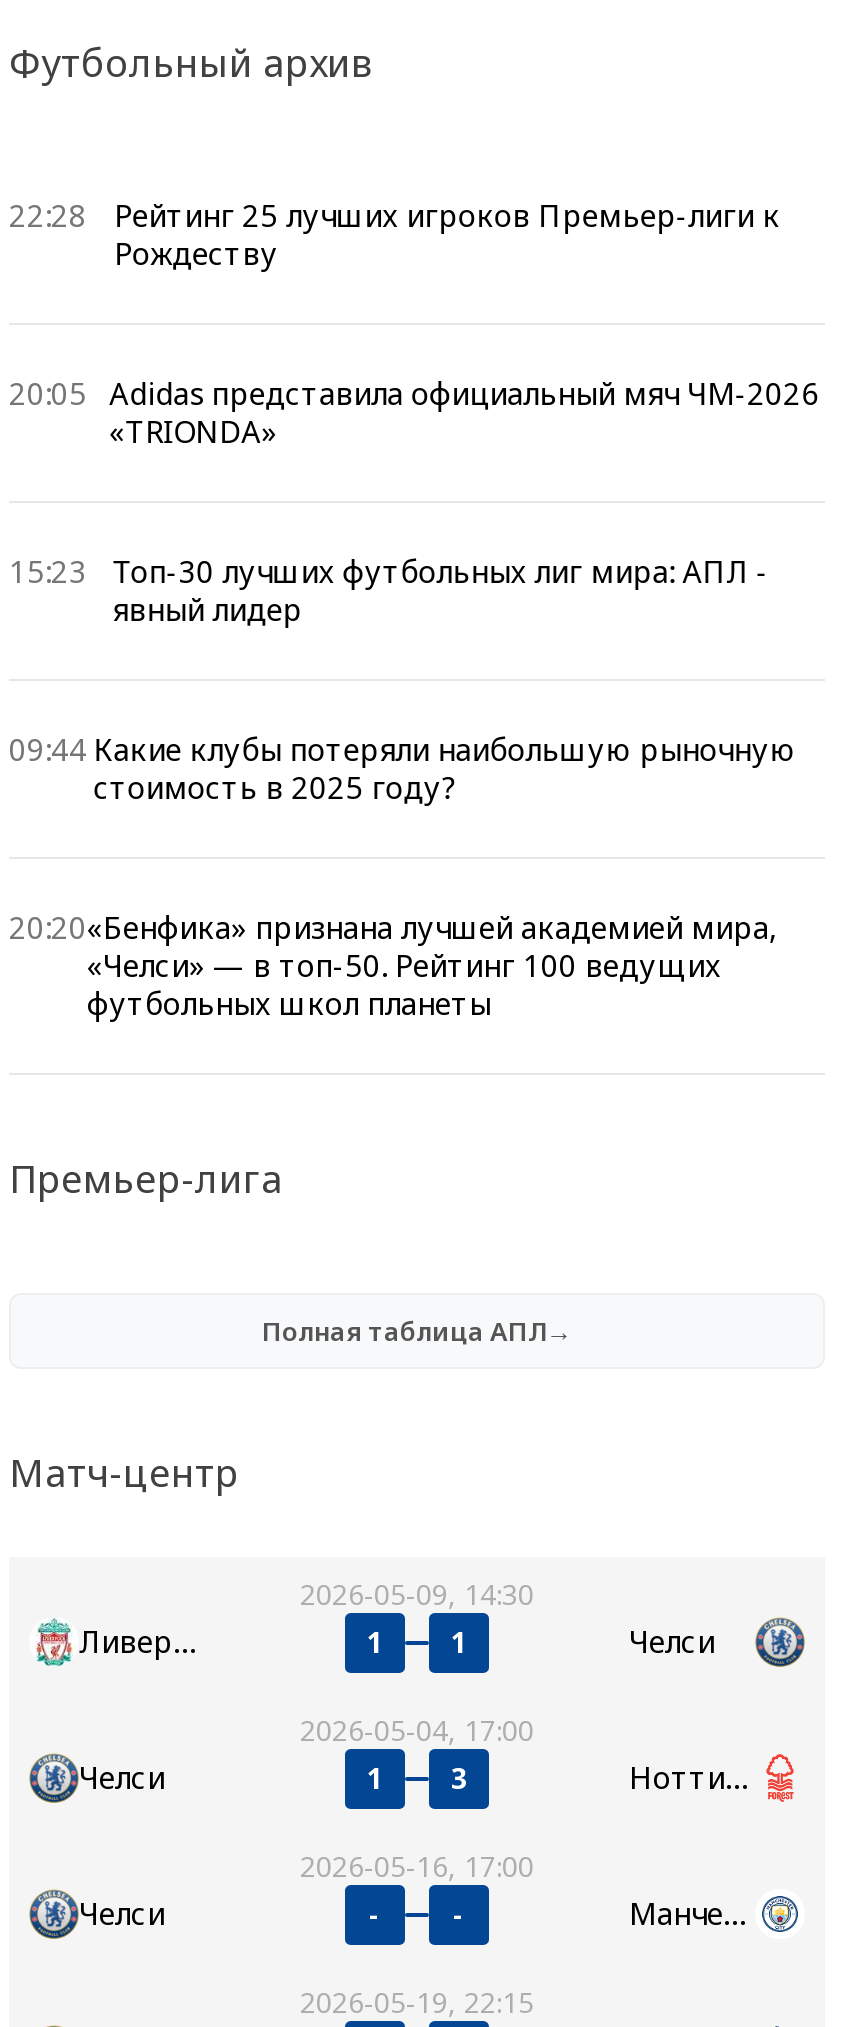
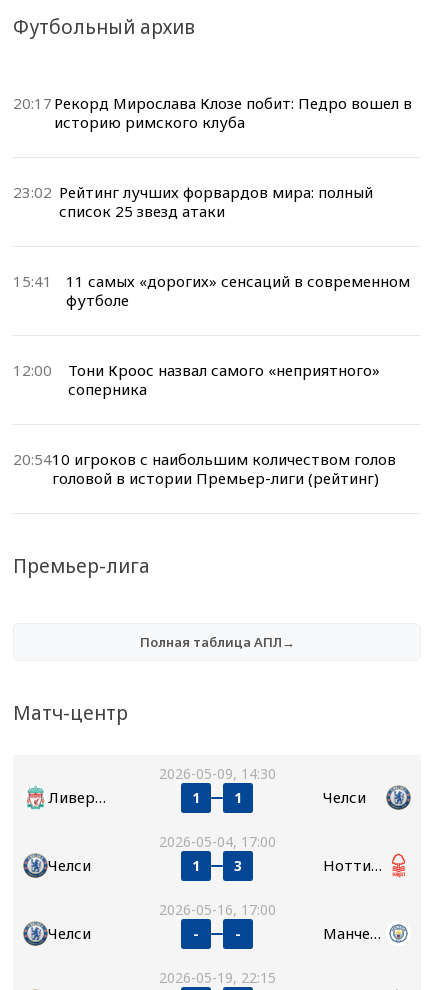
- 22:28
- Рейтинг 25 лучших игроков Премьер-лиги к
- Рождеству
+ 20:17 Рекорд Мирослава Клозе побит: Педро вошел в
+ историю римского клуба

- 20:05 Adidas представила официальный мяч ЧМ-2026
- «TRIONDA»
+ 23:02 Рейтинг лучших форвардов мира: полный
+ список 25 звезд атаки

- 15:23
- Топ-30 лучших футбольных лиг мира: АПЛ -
- явный лидер
+ 15:41
+ 11 самых «дорогих» сенсаций в современном
+ футболе

- 09:44 Какие клубы потеряли наибольшую рыночную
- стоимость в 2025 году?
+ 12:00
+ Тони Кроос назвал самого «неприятного»
+ соперника

- 20:20«Бенфика» признана лучшей академией мира,
- «Челси» — в топ-50. Рейтинг 100 ведущих
- футбольных школ планеты
+ 20:5410 игроков с наибольшим количеством голов
+ головой в истории Премьер-лиги (рейтинг)
